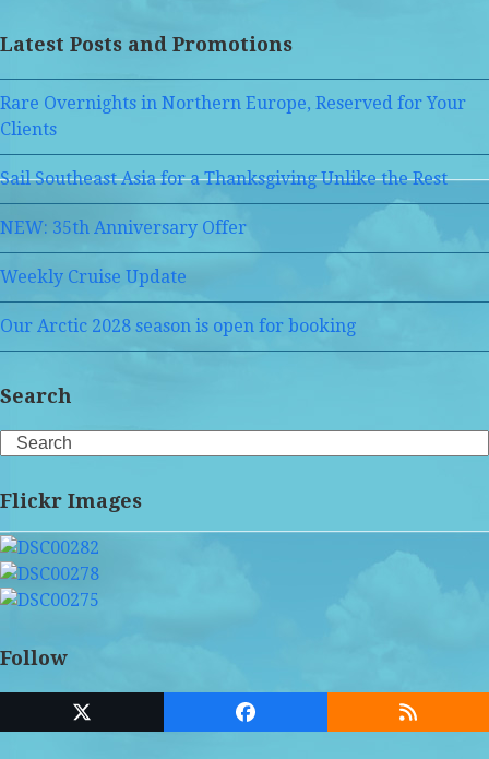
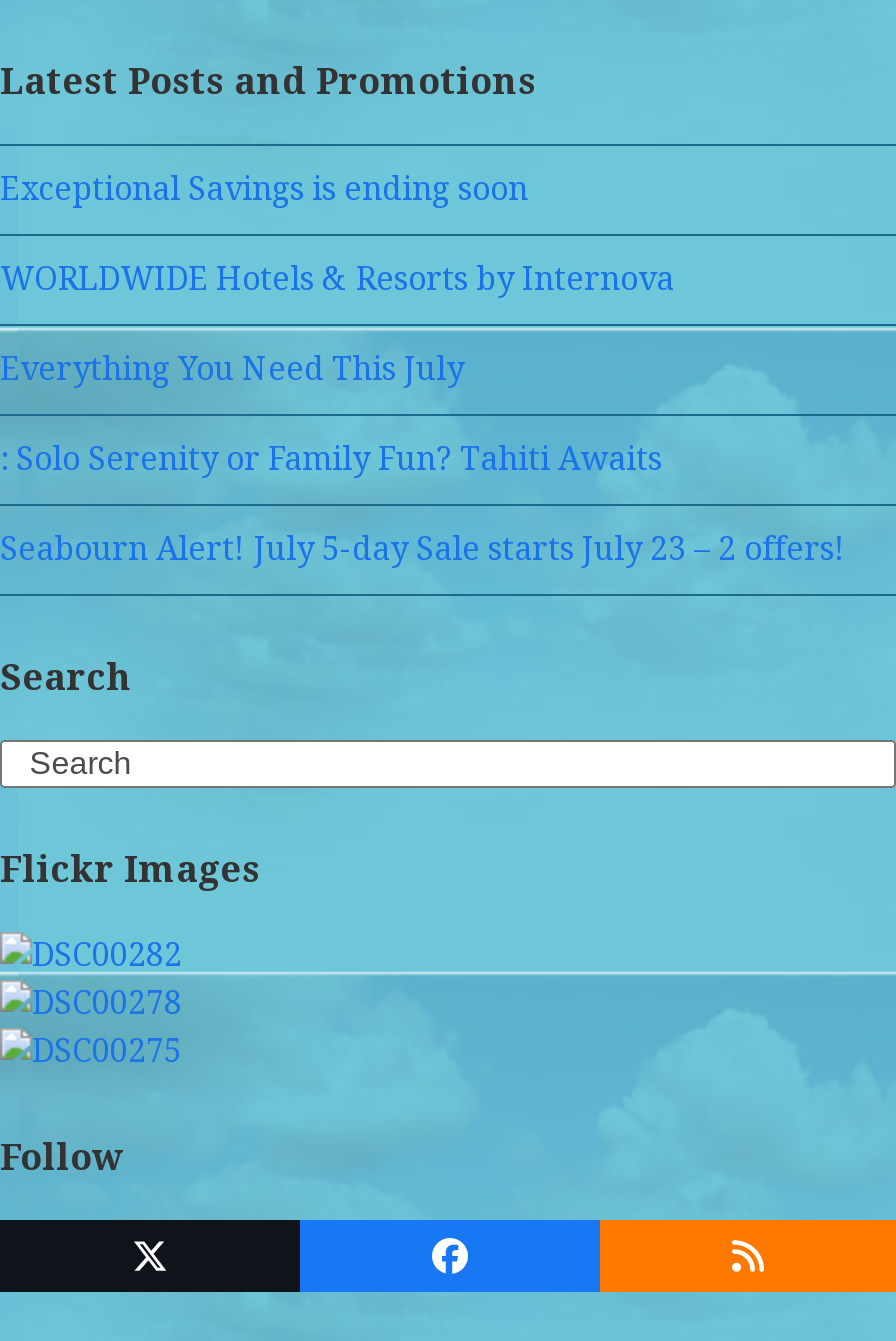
- Rare Overnights in Northern Europe, Reserved for Your
- Clients
+ Exceptional Savings is ending soon

- Sail Southeast Asia for a Thanksgiving Unlike the Rest
+ WORLDWIDE Hotels & Resorts by Internova

- NEW: 35th Anniversary Offer
+ Everything You Need This July

- Weekly Cruise Update
+ : Solo Serenity or Family Fun? Tahiti Awaits

- Our Arctic 2028 season is open for booking
+ Seabourn Alert! July 5-day Sale starts July 23 – 2 offers!
